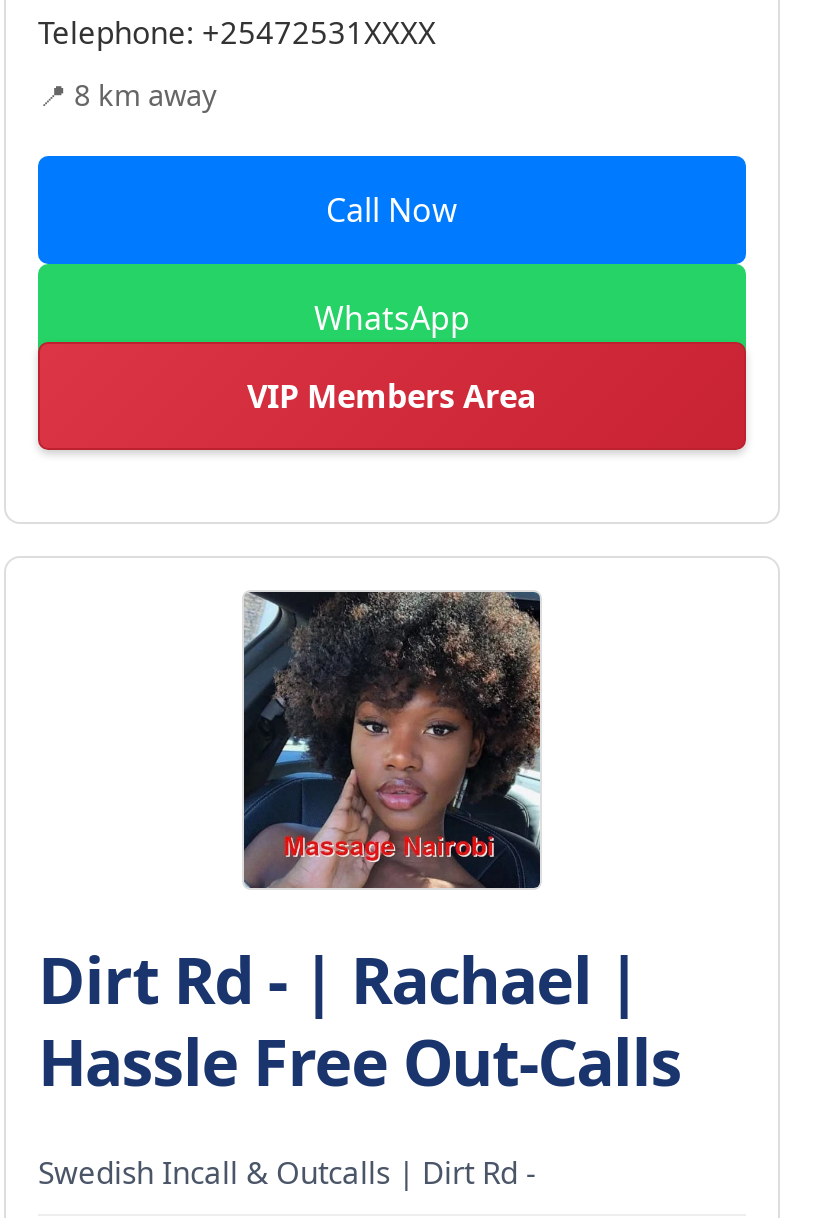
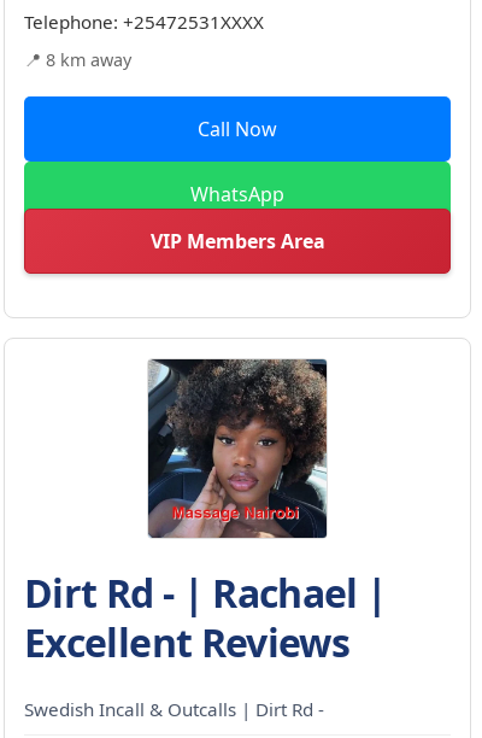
- Hassle Free Out-Calls
+ Excellent Reviews
